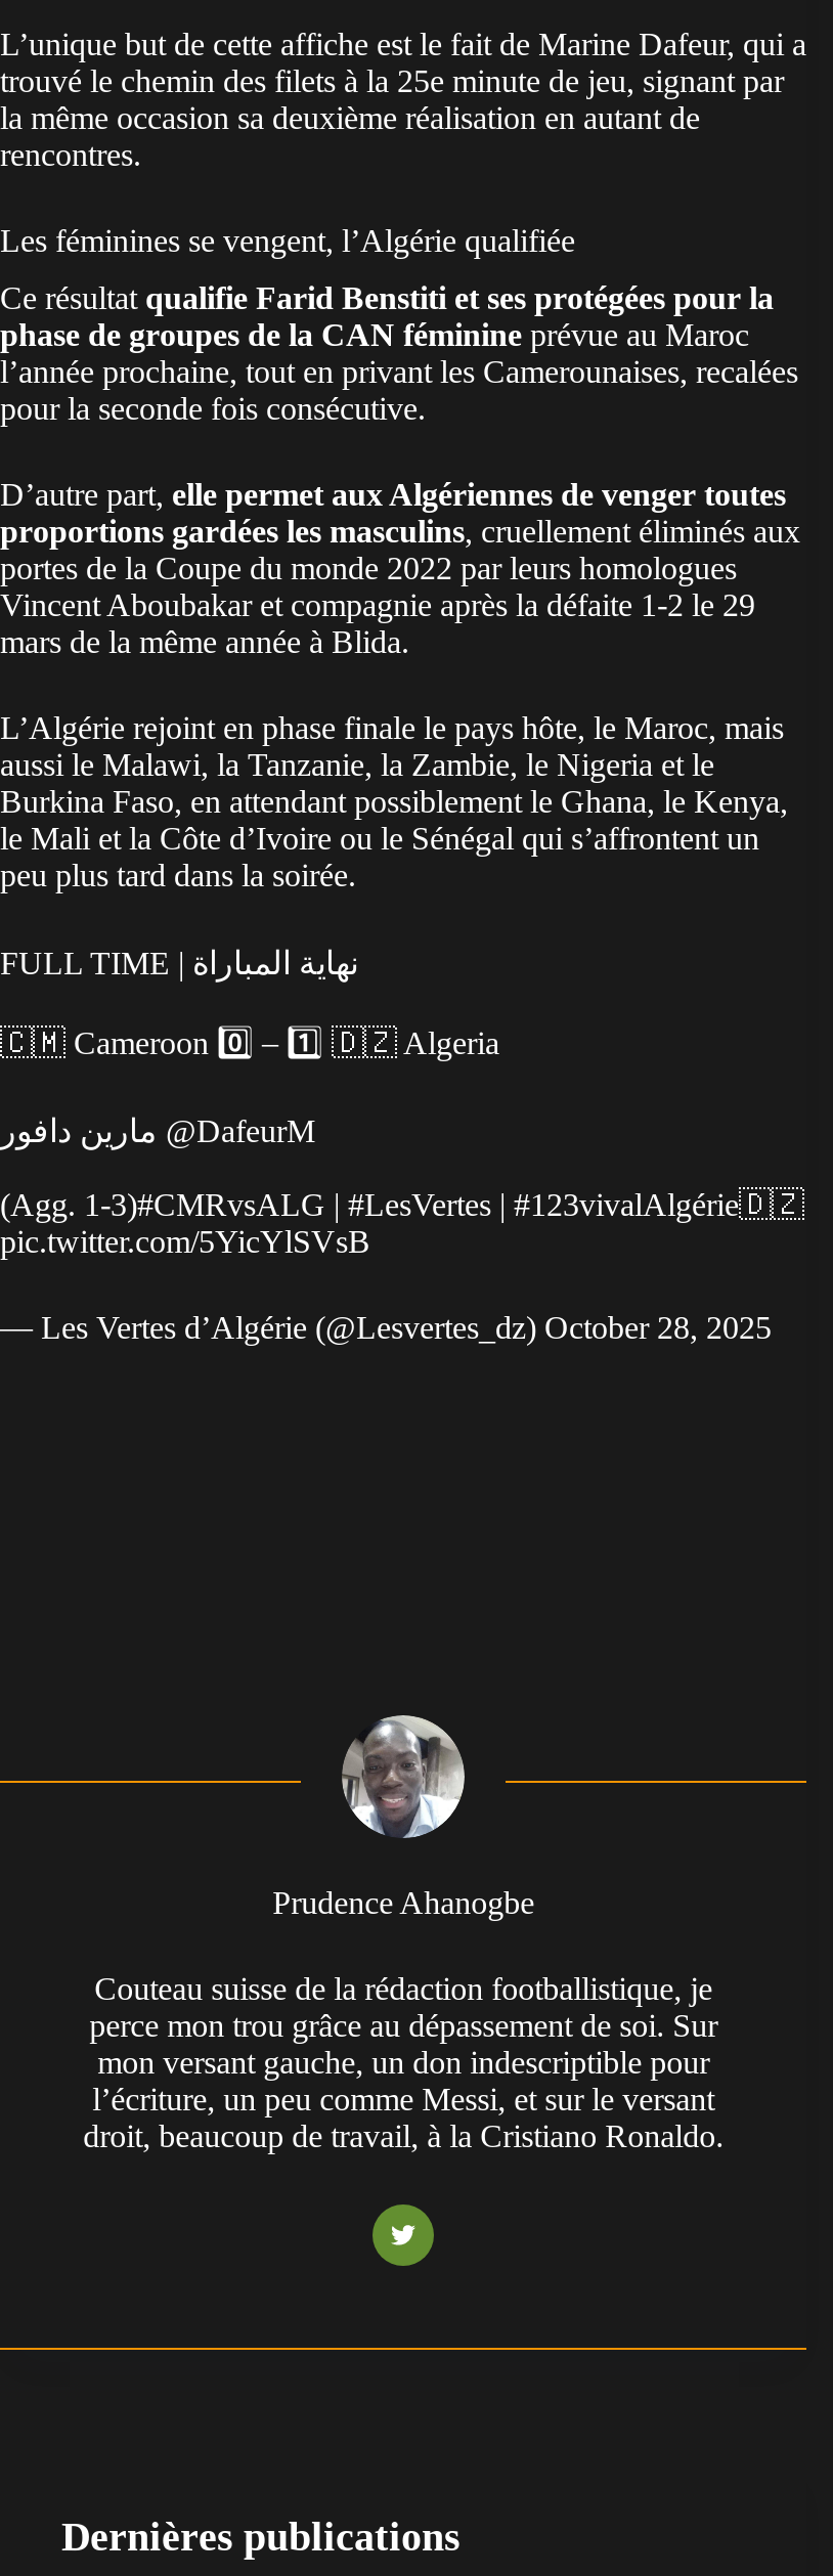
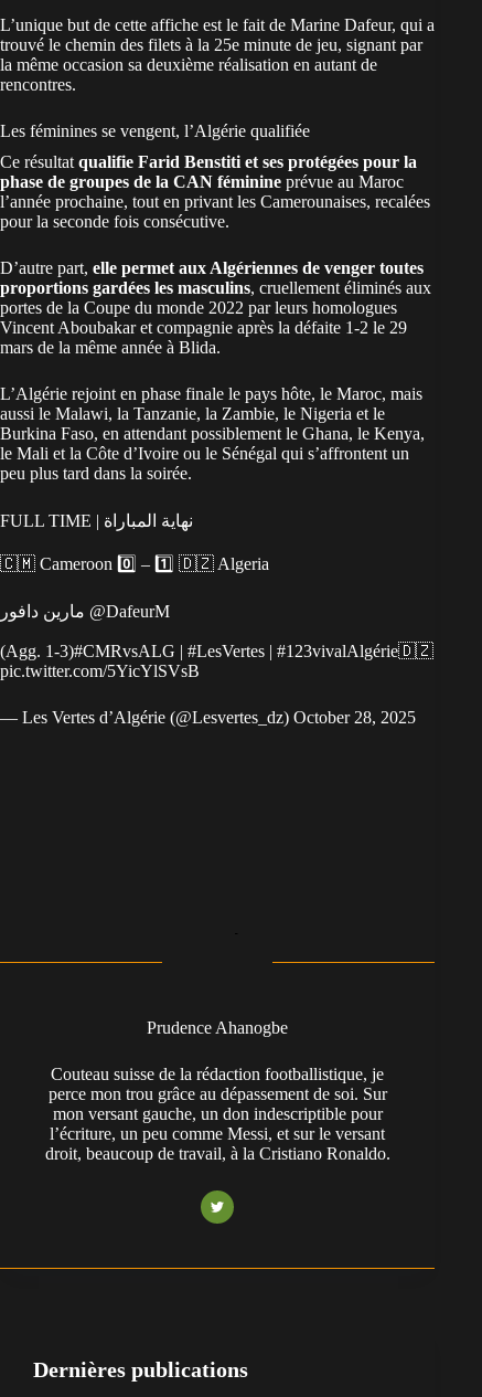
- [image]
